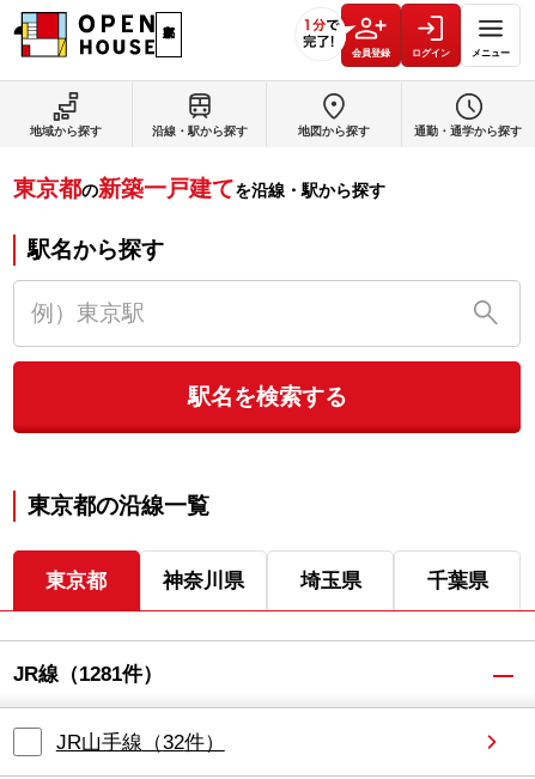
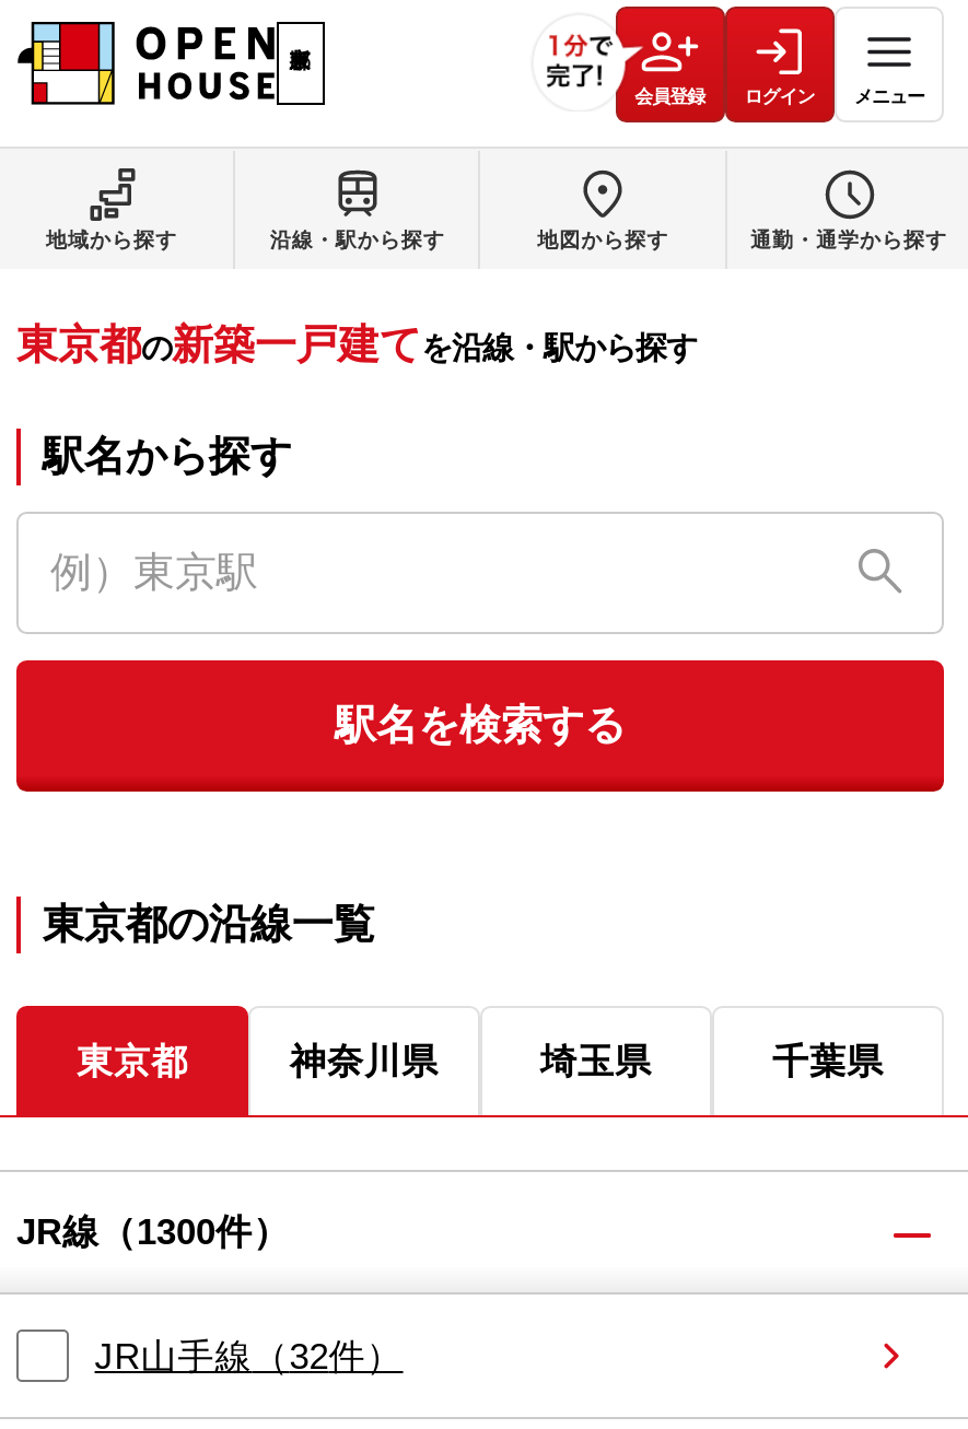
- JR線（1281件）
+ JR線（1300件）
